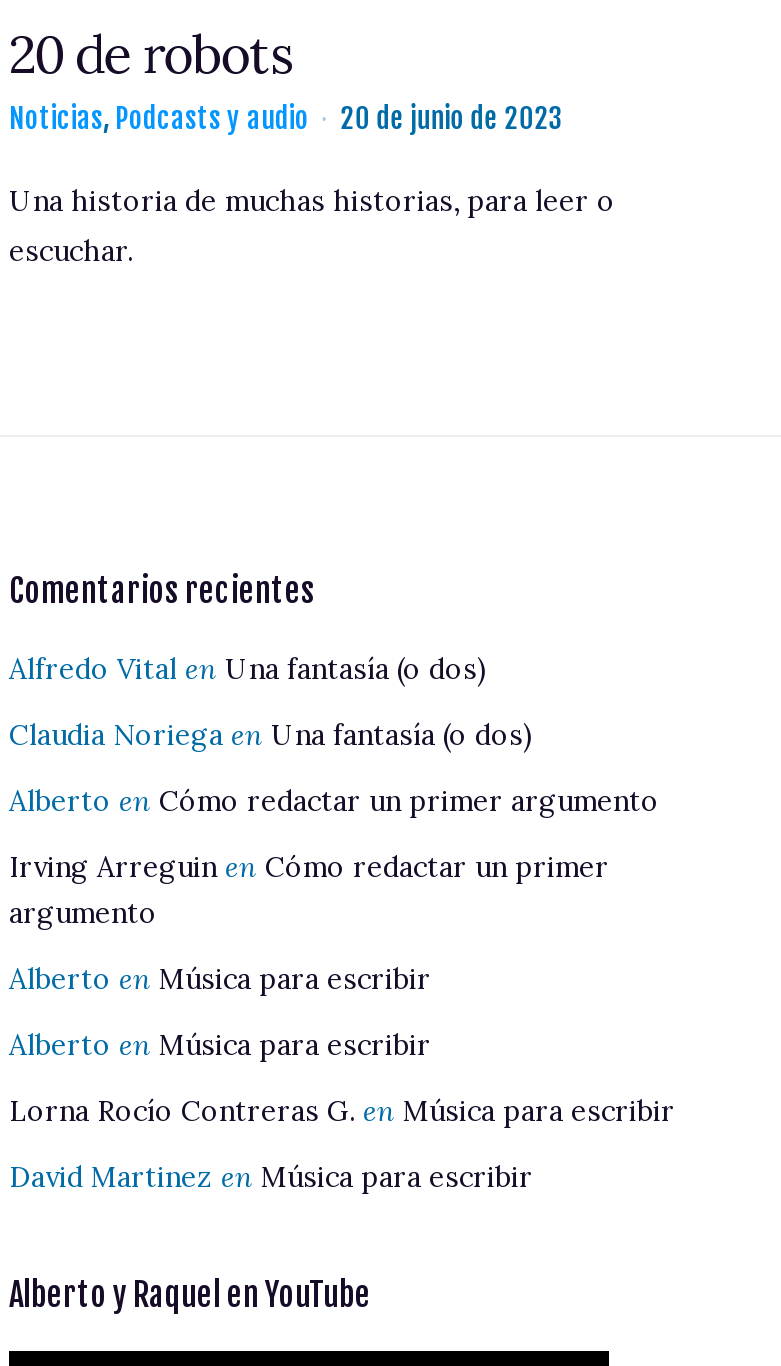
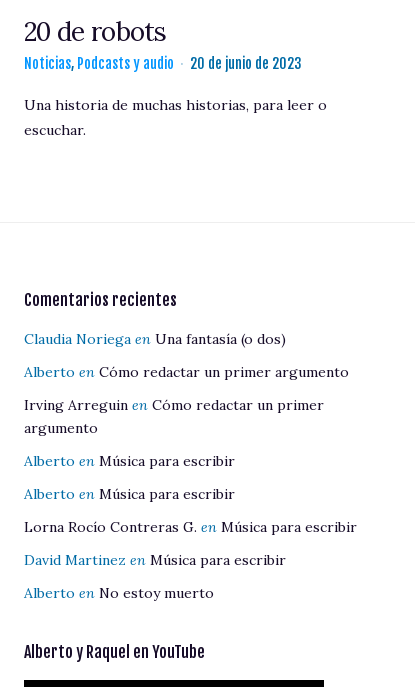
- Alfredo Vital en Una fantasía (o dos)

moved up: Claudia Noriega en Una fantasía (o dos) | Alberto en Cómo redactar un primer argumento | Irving Arreguin en Cómo redactar un primer | argumento | Alberto en Música para escribir | Alberto en Música para escribir | Lorna Rocío Contreras G. en Música para escribir | David Martinez en Música para escribir

+ Alberto en No estoy muerto
